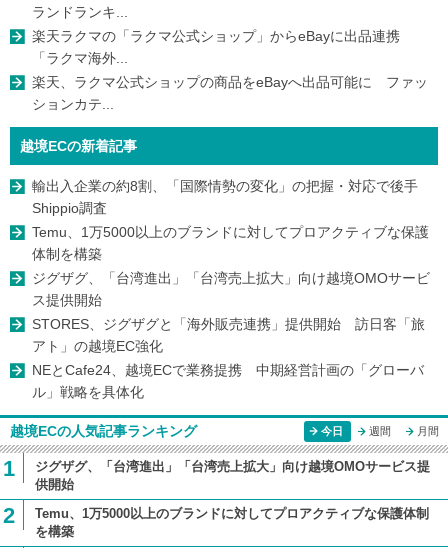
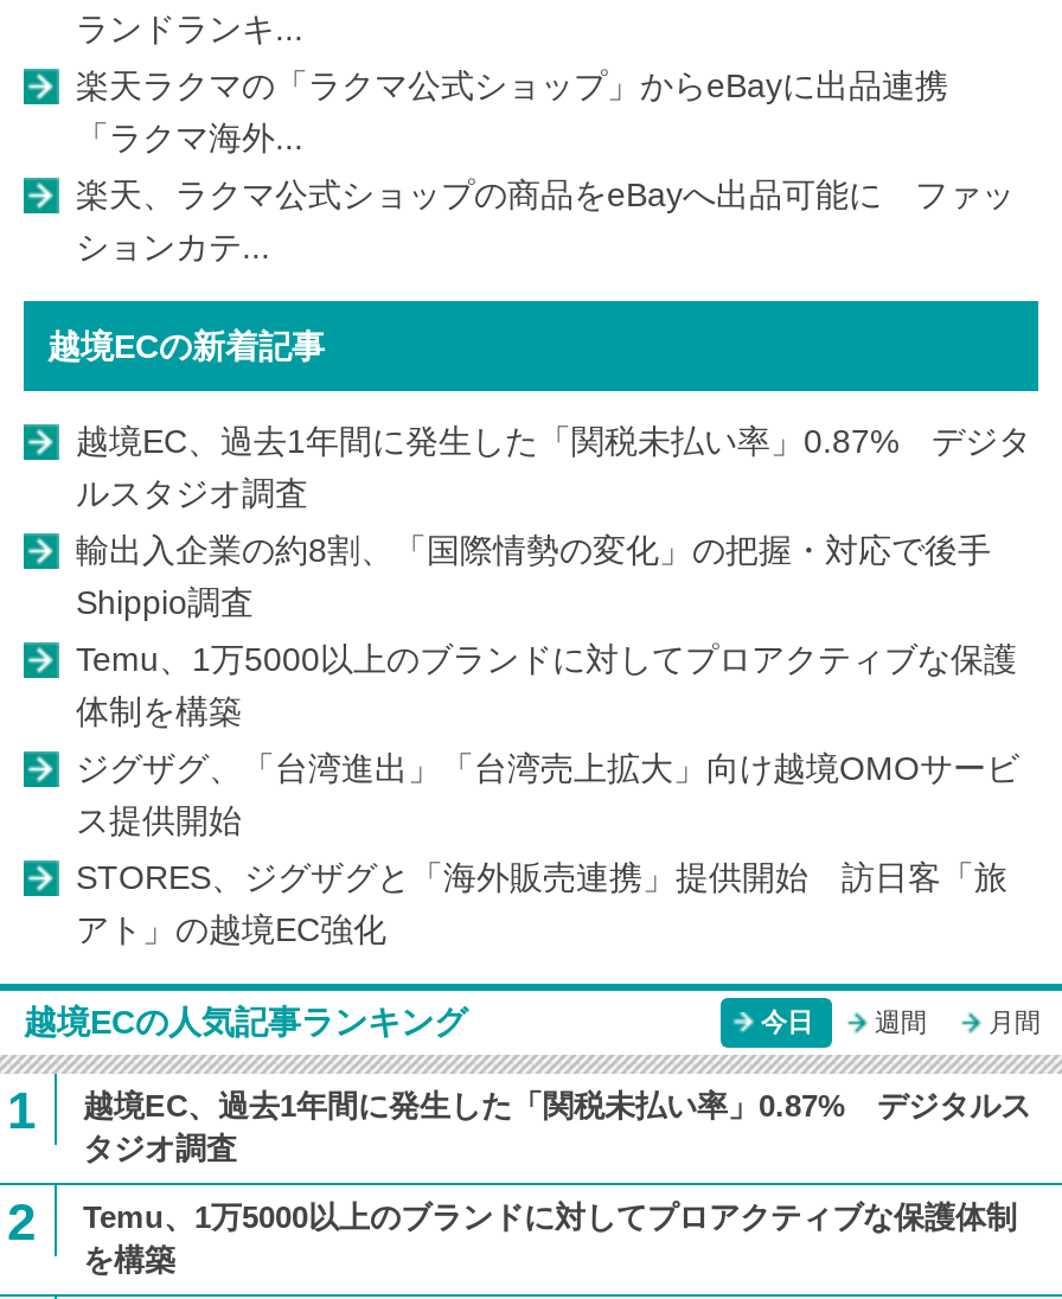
+ 越境EC、過去1年間に発生した「関税未払い率」0.87% デジタ
+ ルスタジオ調査

moved down: 輸出入企業の約8割、「国際情勢の変化」の把握・対応で後手 | Shippio調査 | Temu、1万5000以上のブランドに対してプロアクティブな保護 | 体制を構築 | ジグザグ、「台湾進出」「台湾売上拡大」向け越境OMOサービ | ス提供開始 | STORES、ジグザグと「海外販売連携」提供開始 訪日客「旅 | アト」の越境EC強化

- NEとCafe24、越境ECで業務提携 中期経営計画の「グローバ
- ル」戦略を具体化

- ジグザグ、「台湾進出」「台湾売上拡大」向け越境OMOサービス提
- 供開始
+ 越境EC、過去1年間に発生した「関税未払い率」0.87% デジタルス
+ タジオ調査
